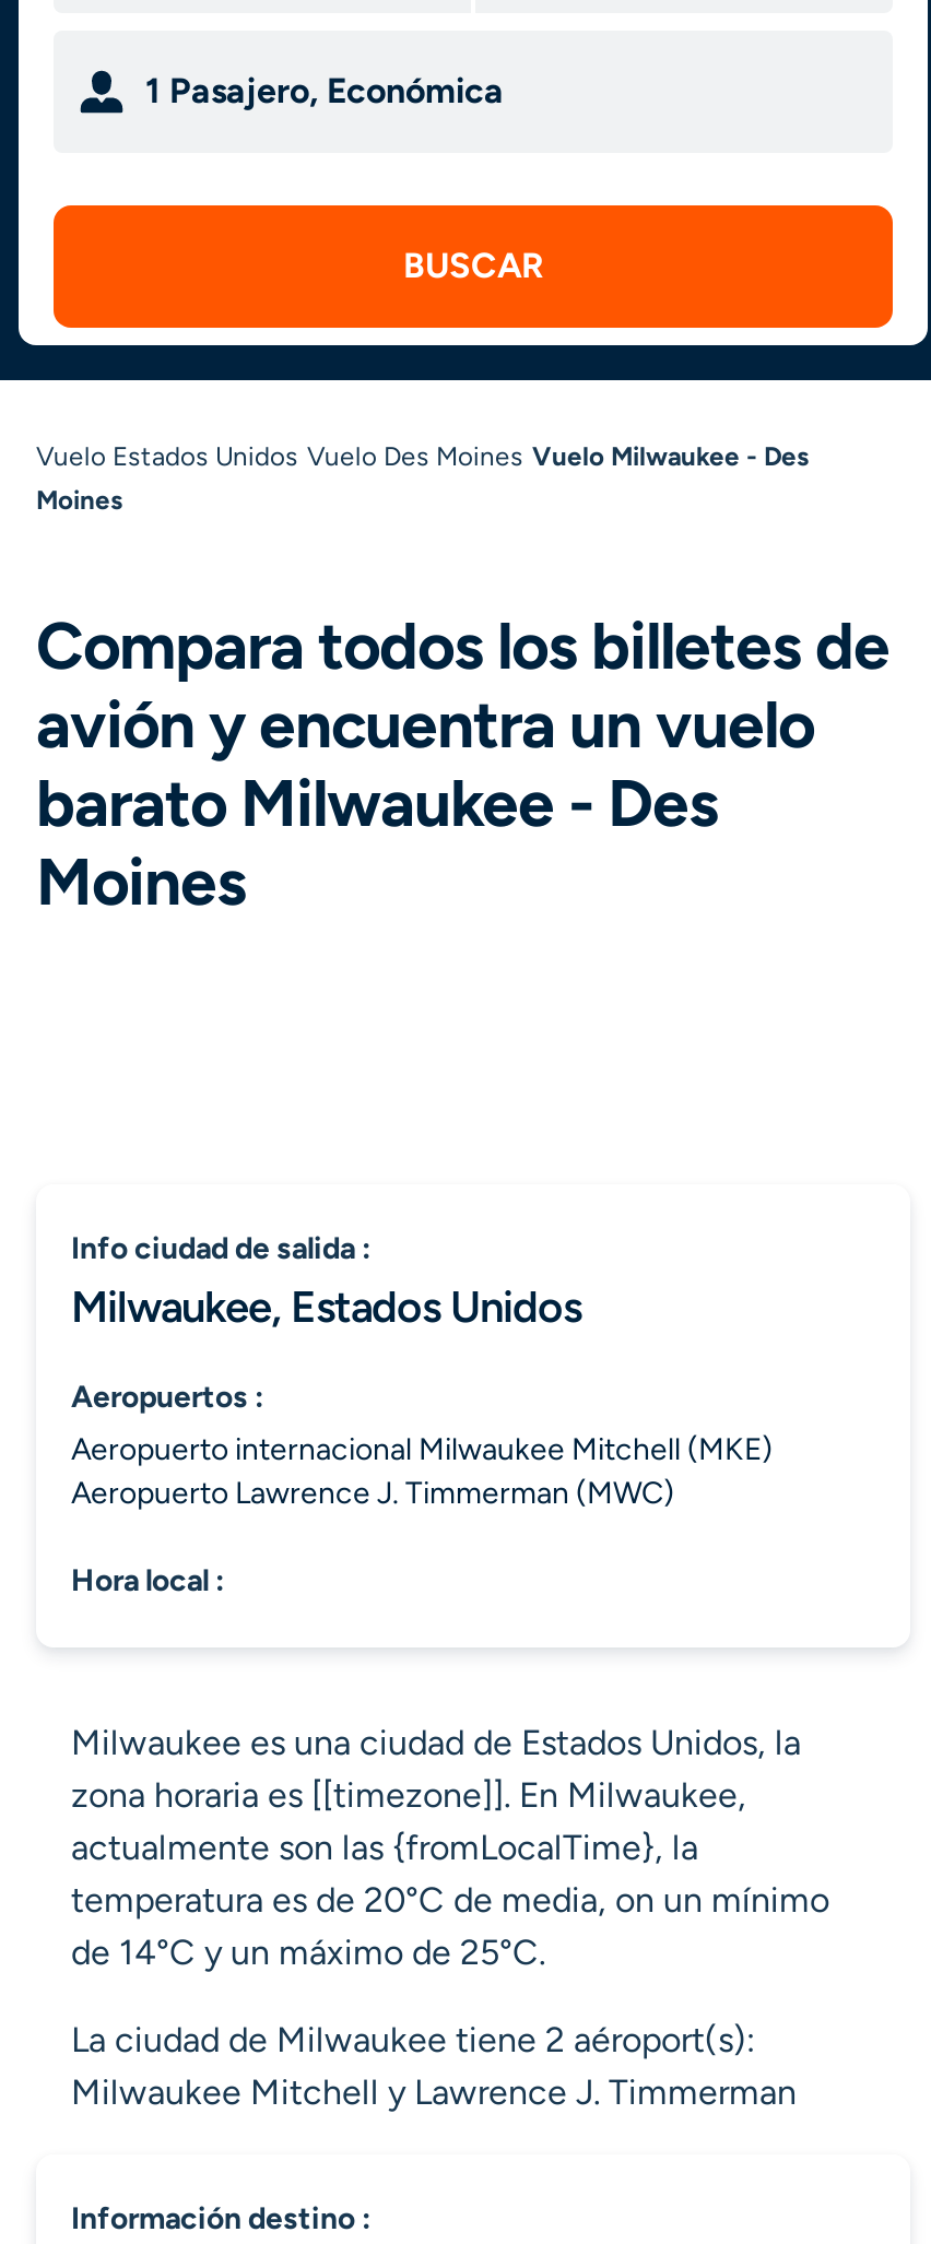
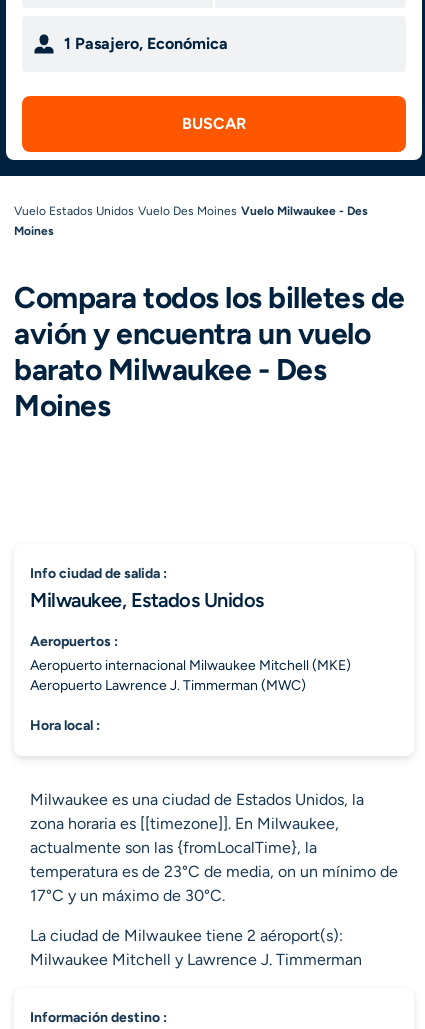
- temperatura es de 20°C de media, on un mínimo
- de 14°C y un máximo de 25°C.
+ temperatura es de 23°C de media, on un mínimo de
+ 17°C y un máximo de 30°C.
